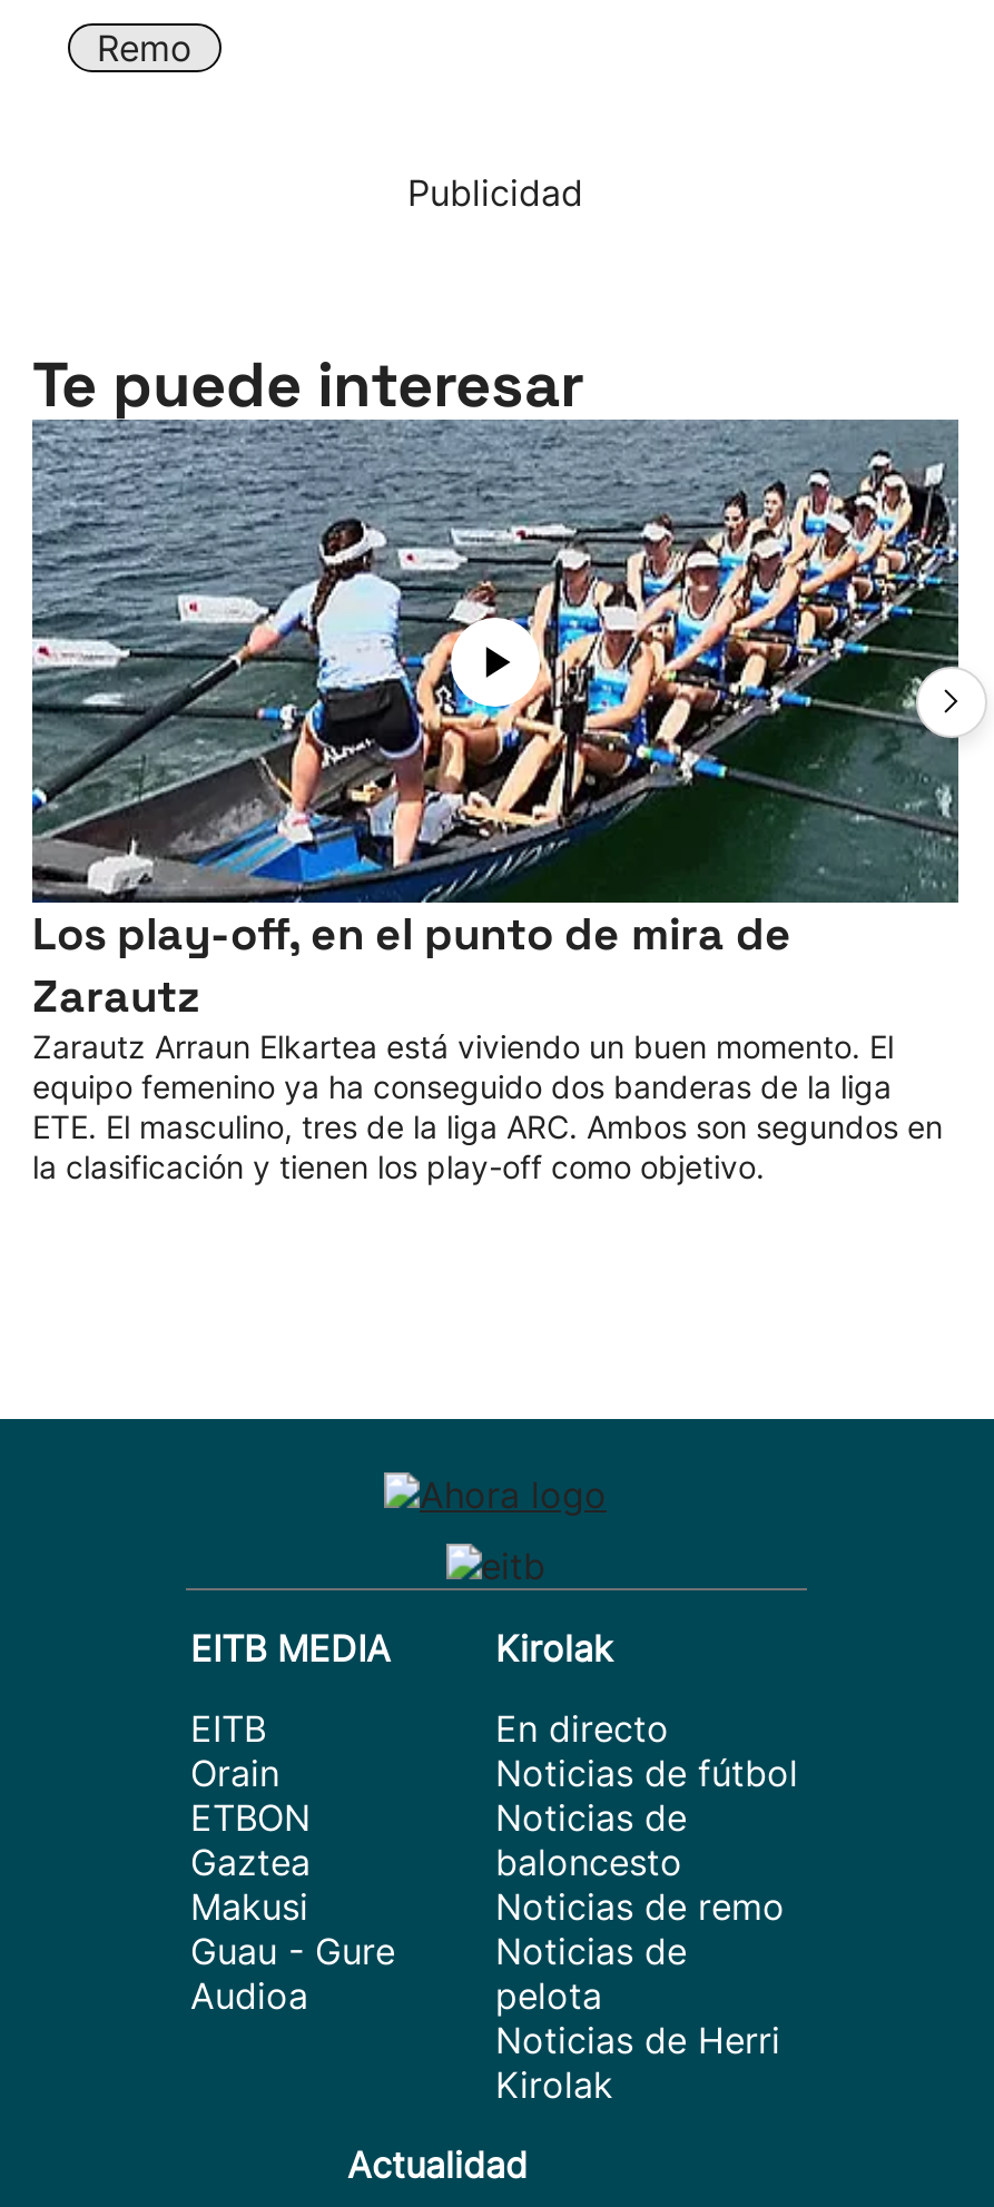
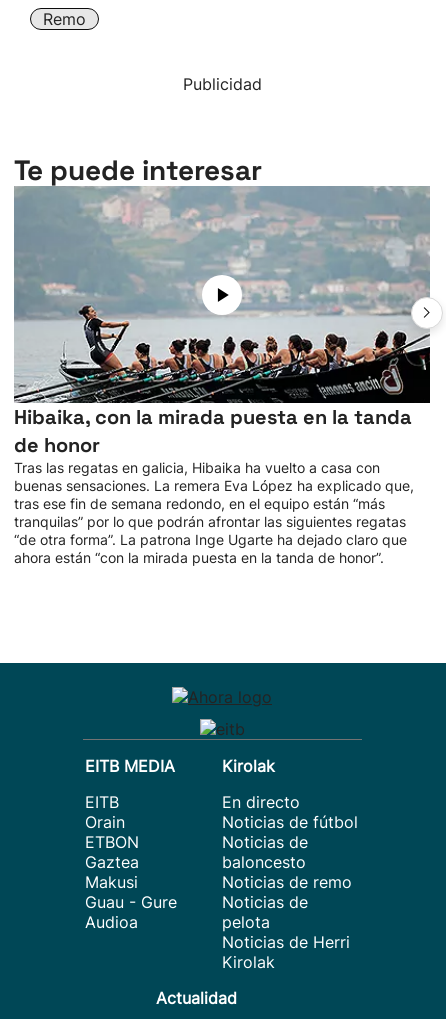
- [image]
- Los play-off, en el punto de mira de
- Zarautz
- Zarautz Arraun Elkartea está viviendo un buen momento. El
- equipo femenino ya ha conseguido dos banderas de la liga
- ETE. El masculino, tres de la liga ARC. Ambos son segundos en
- la clasificación y tienen los play-off como objetivo.
+ [image]
+ Hibaika, con la mirada puesta en la tanda
+ de honor
+ Tras las regatas en galicia, Hibaika ha vuelto a casa con
+ buenas sensaciones. La remera Eva López ha explicado que,
+ tras ese fin de semana redondo, en el equipo están “más
+ tranquilas” por lo que podrán afrontar las siguientes regatas
+ “de otra forma”. La patrona Inge Ugarte ha dejado claro que
+ ahora están “con la mirada puesta en la tanda de honor”.
